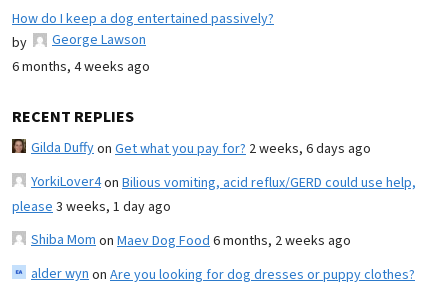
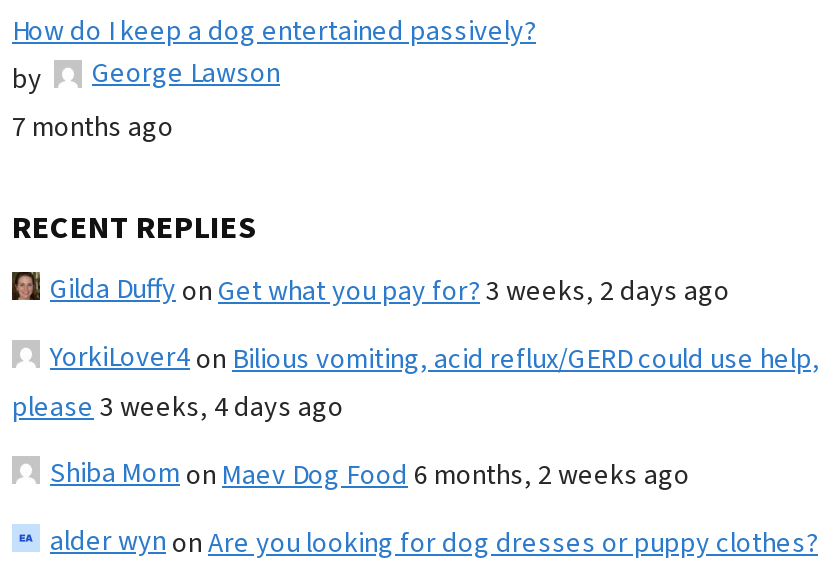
- 6 months, 4 weeks ago
+ 7 months ago

- Gilda Duffyon Get what you pay for? 2 weeks, 6 days ago
+ Gilda Duffyon Get what you pay for? 3 weeks, 2 days ago

- please 3 weeks, 1 day ago
+ please 3 weeks, 4 days ago
